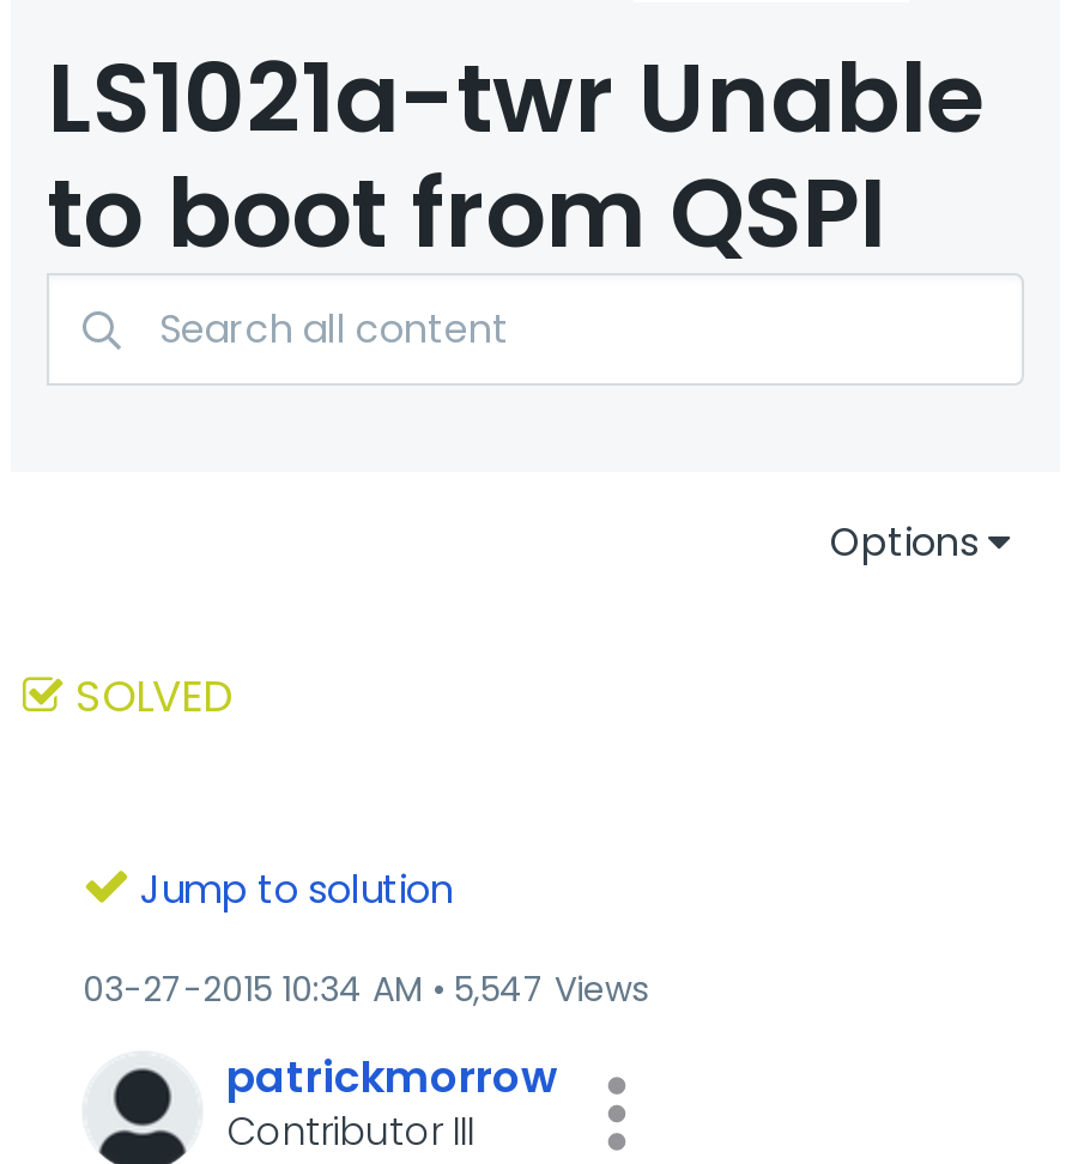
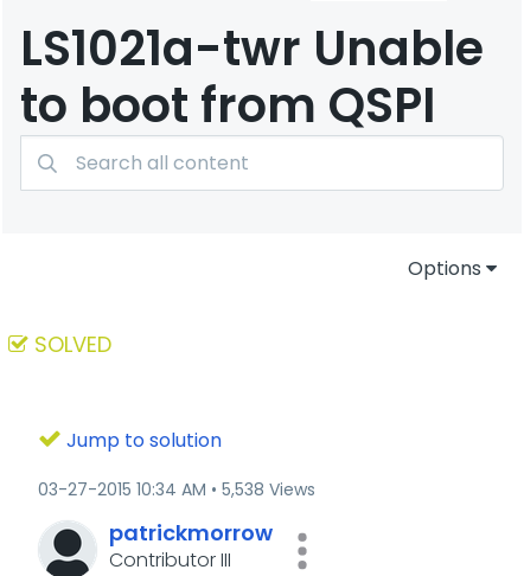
- 03-27-2015 10:34 AM 5,547 Views
+ 03-27-2015 10:34 AM 5,538 Views
